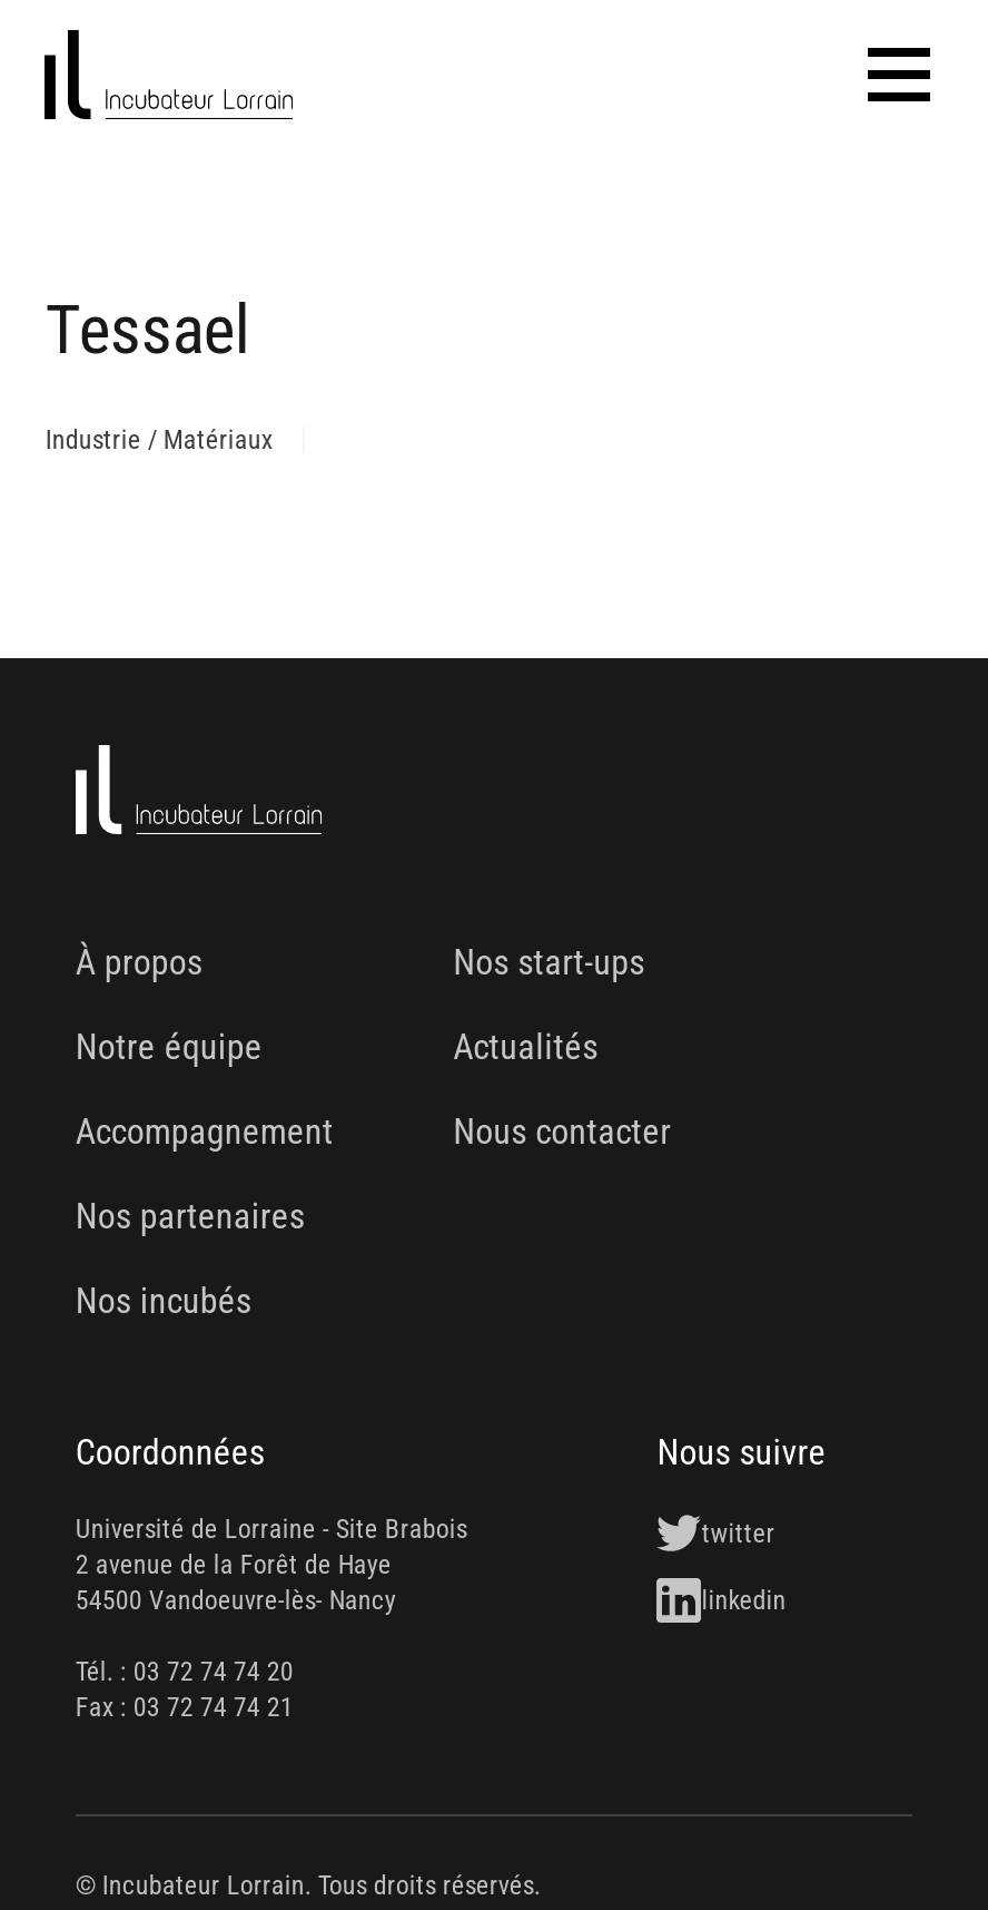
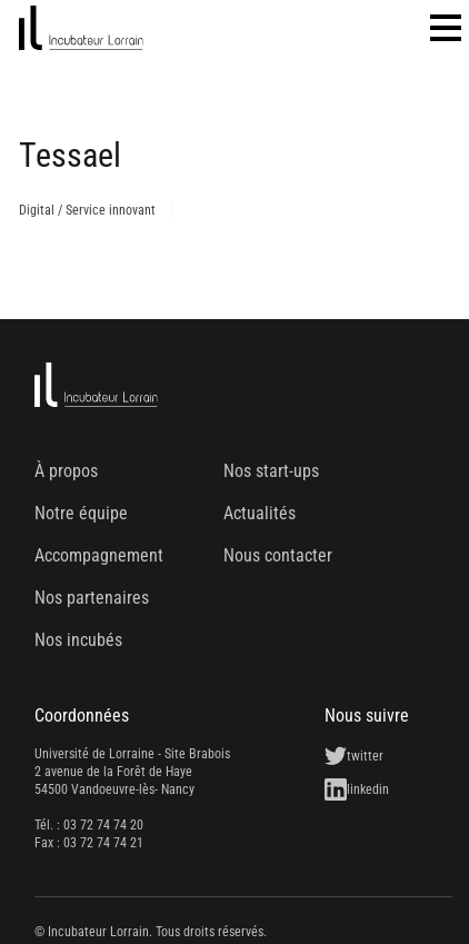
- Industrie / Matériaux
+ Digital / Service innovant
